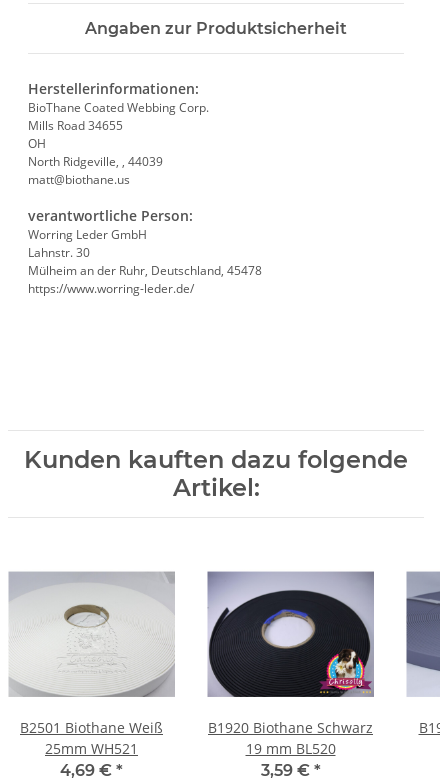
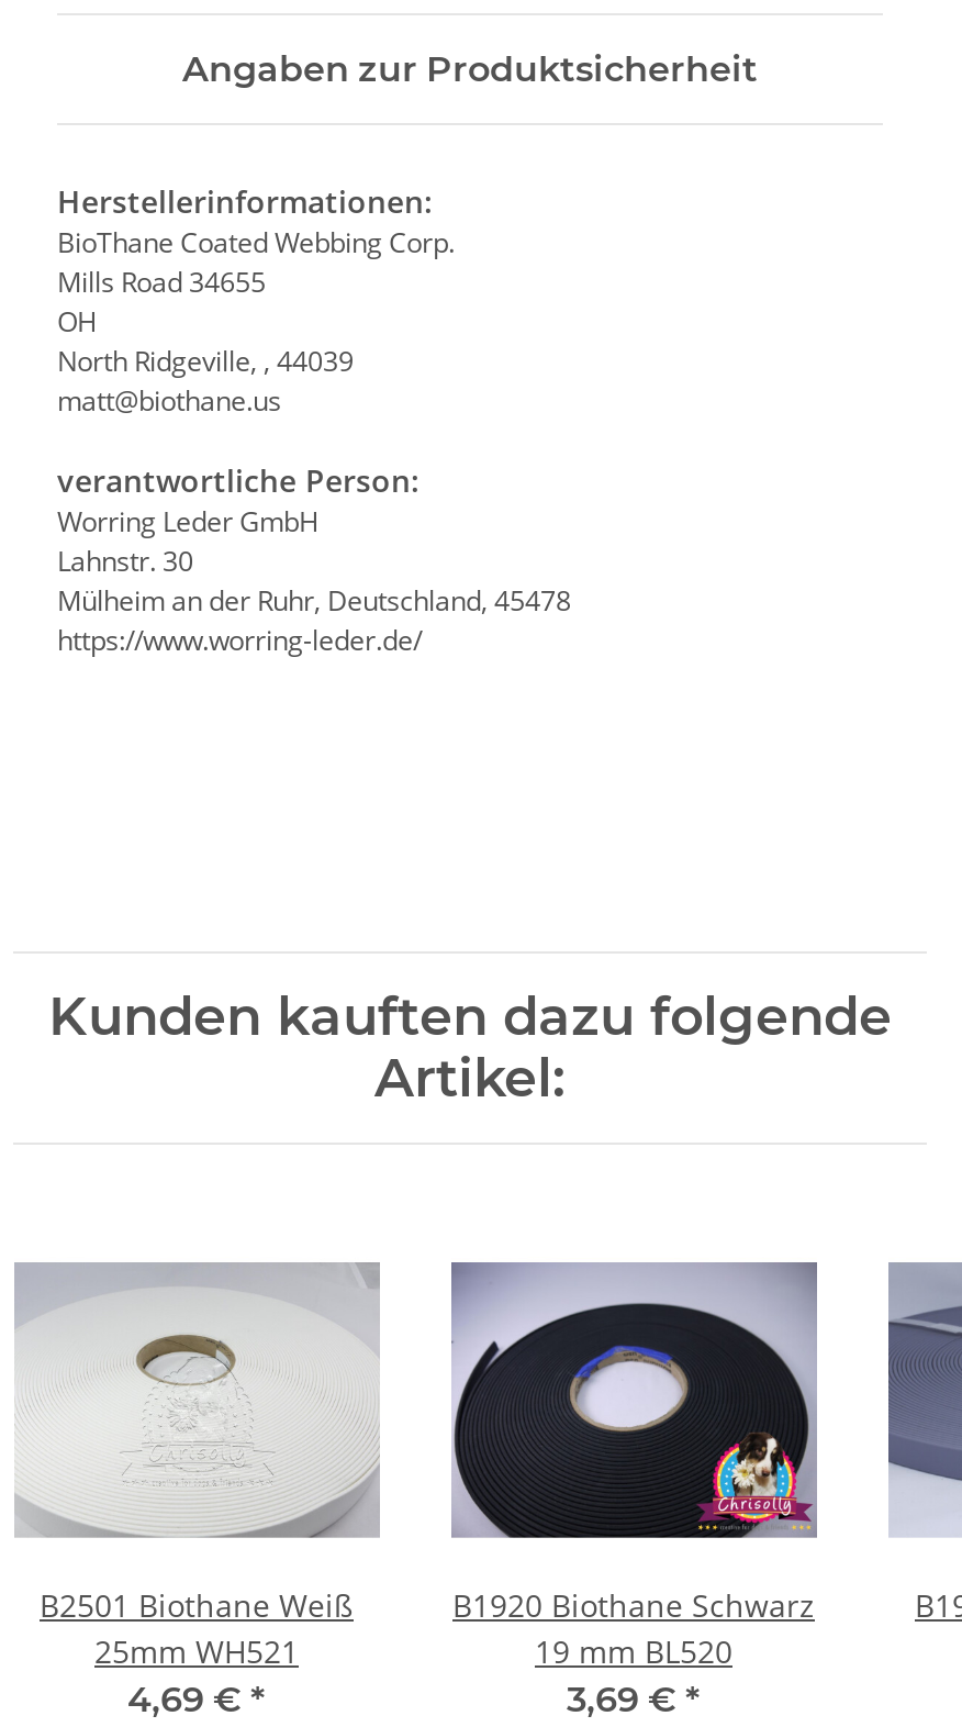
- 3,59 €*
+ 3,69 €*
